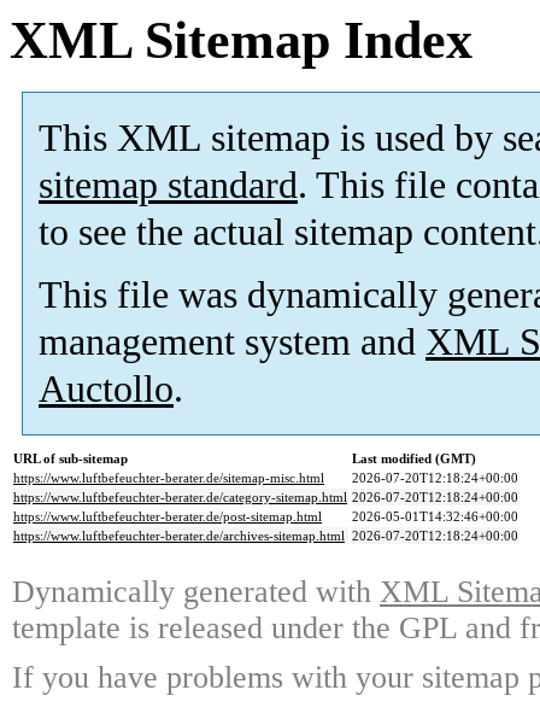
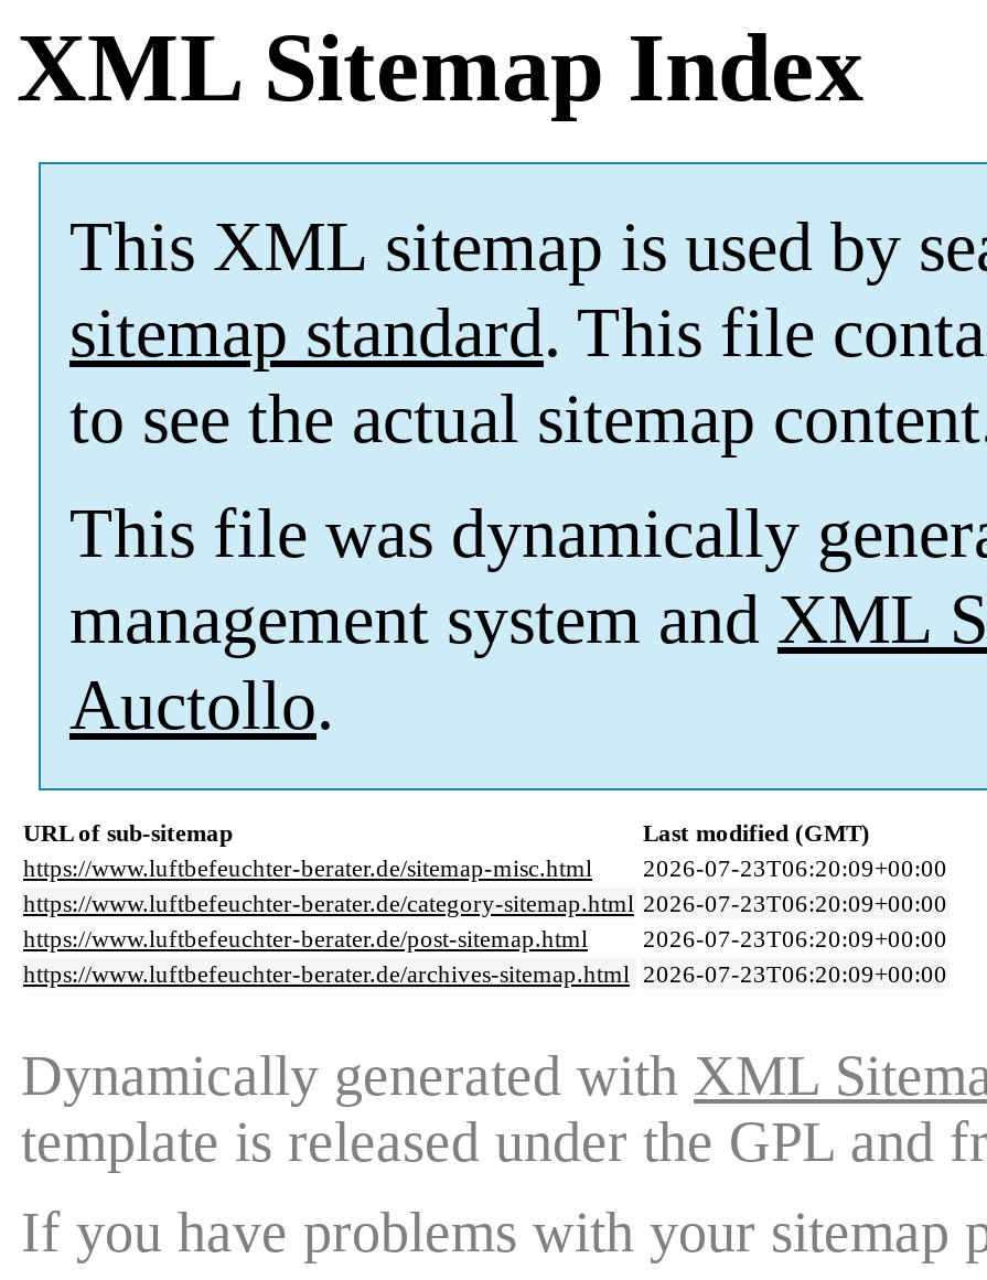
- 2026-07-20T12:18:24+00:00
- https://www.luftbefeuchter-berater.de/category-sitemap.html 2026-07-20T12:18:24+00:00
+ 2026-07-23T06:20:09+00:00
+ https://www.luftbefeuchter-berater.de/category-sitemap.html 2026-07-23T06:20:09+00:00

- 2026-05-01T14:32:46+00:00
- https://www.luftbefeuchter-berater.de/archives-sitemap.html 2026-07-20T12:18:24+00:00
+ 2026-07-23T06:20:09+00:00
+ https://www.luftbefeuchter-berater.de/archives-sitemap.html 2026-07-23T06:20:09+00:00
